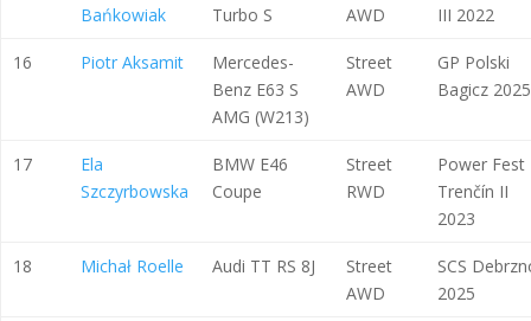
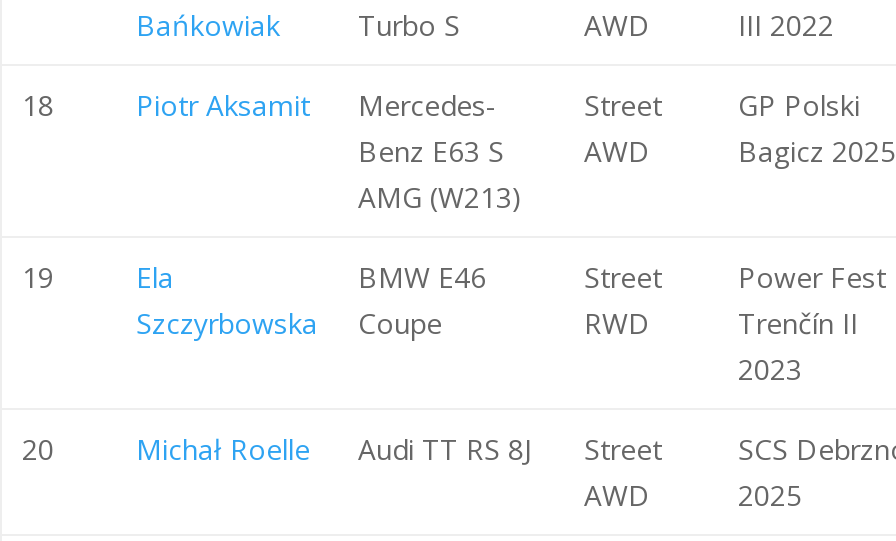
- 16
+ 18

- 17
+ 19

- 18
+ 20
